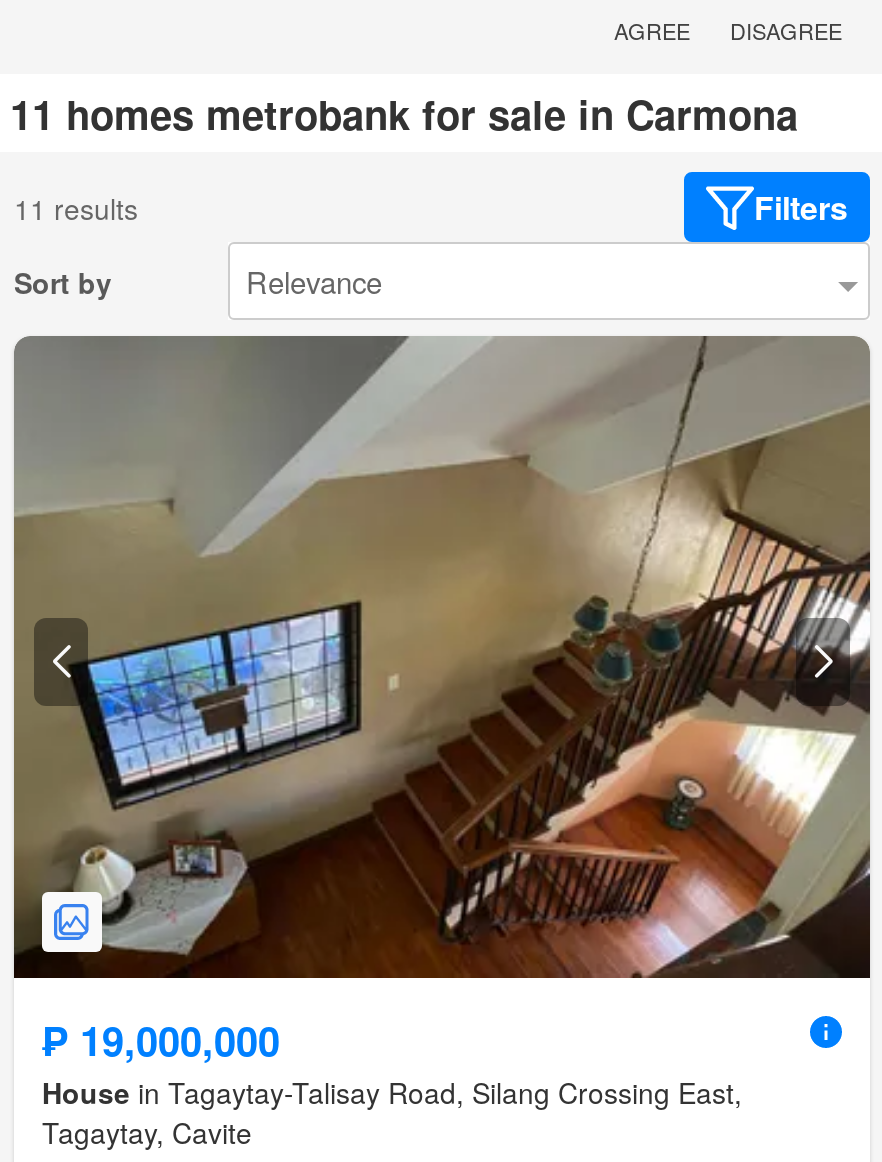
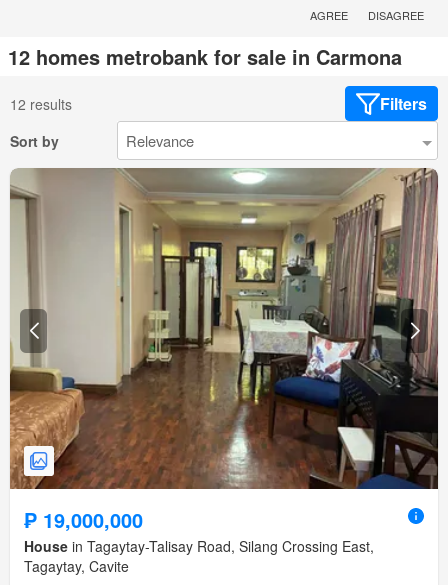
- 11 homes metrobank for sale in Carmona
+ 12 homes metrobank for sale in Carmona

- 11 results
+ 12 results

- [image]
+ [image]
